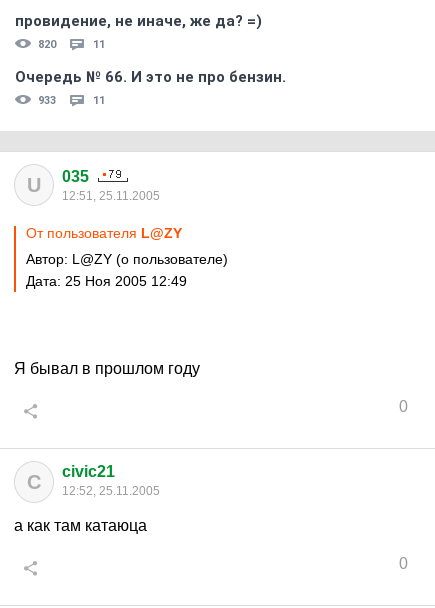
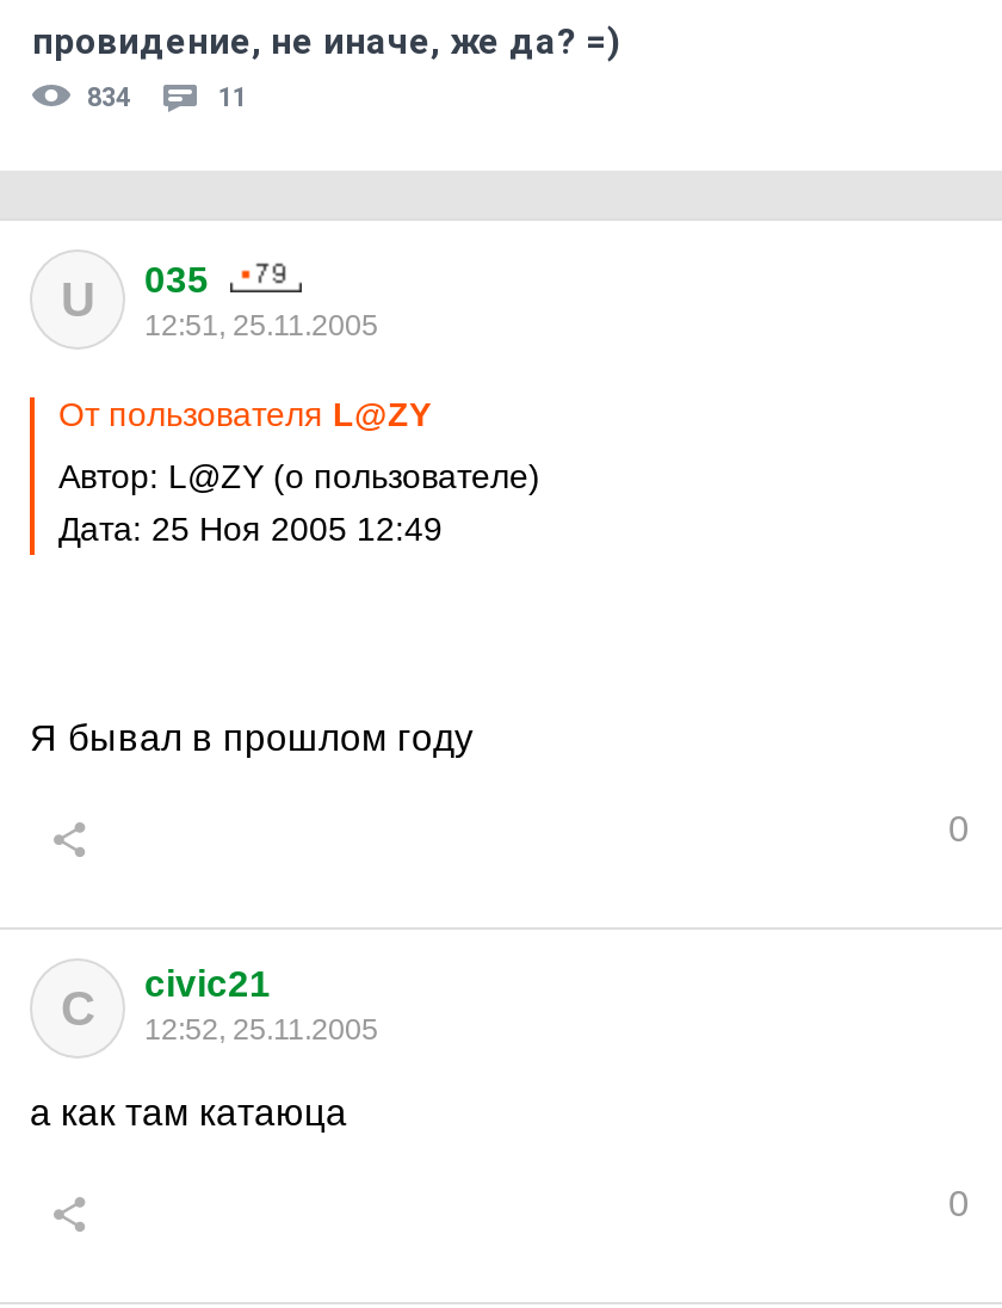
- 820
- 11
- Очередь № 66. И это не про бензин.
- 933
+ 834
